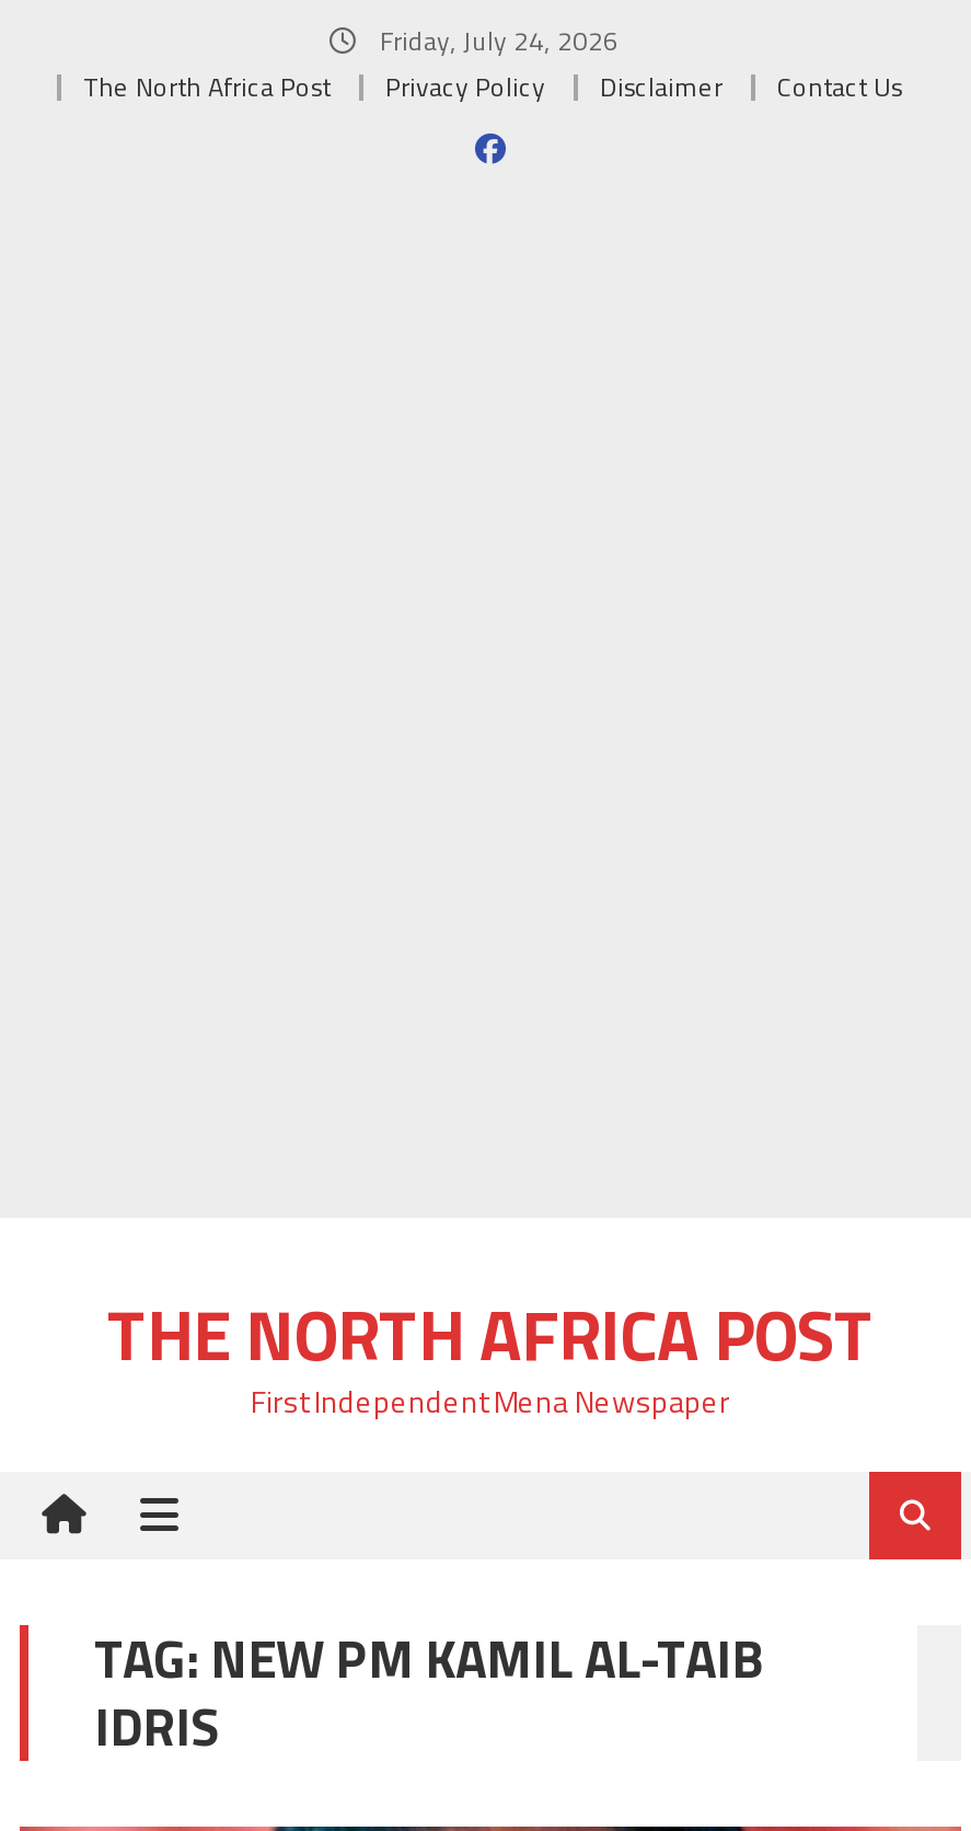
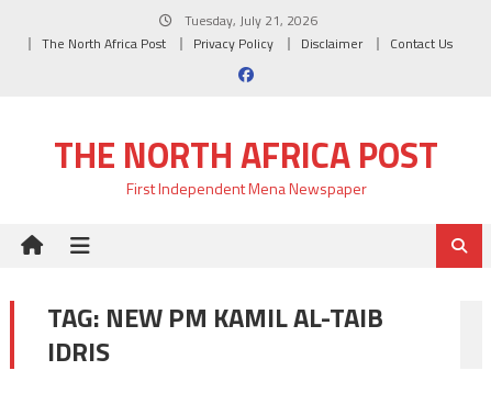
- Friday, July 24, 2026
+ Tuesday, July 21, 2026
